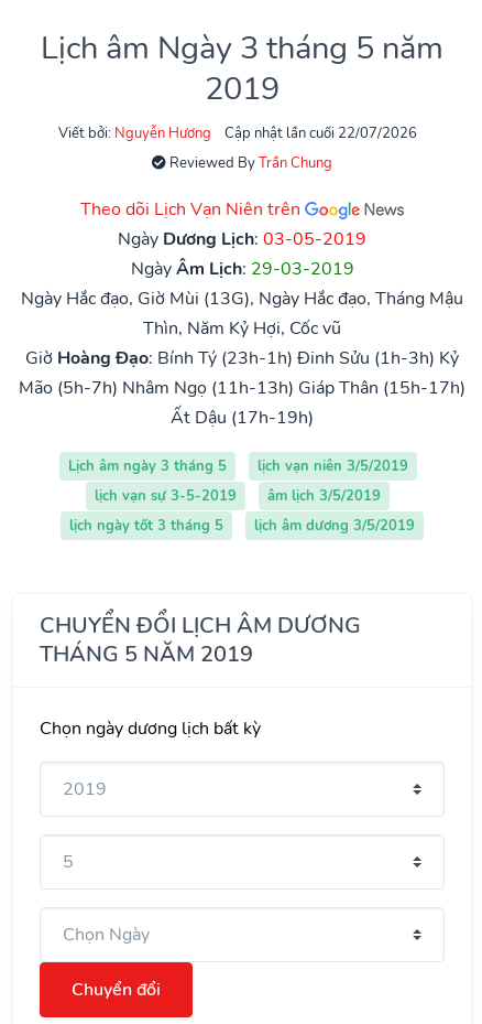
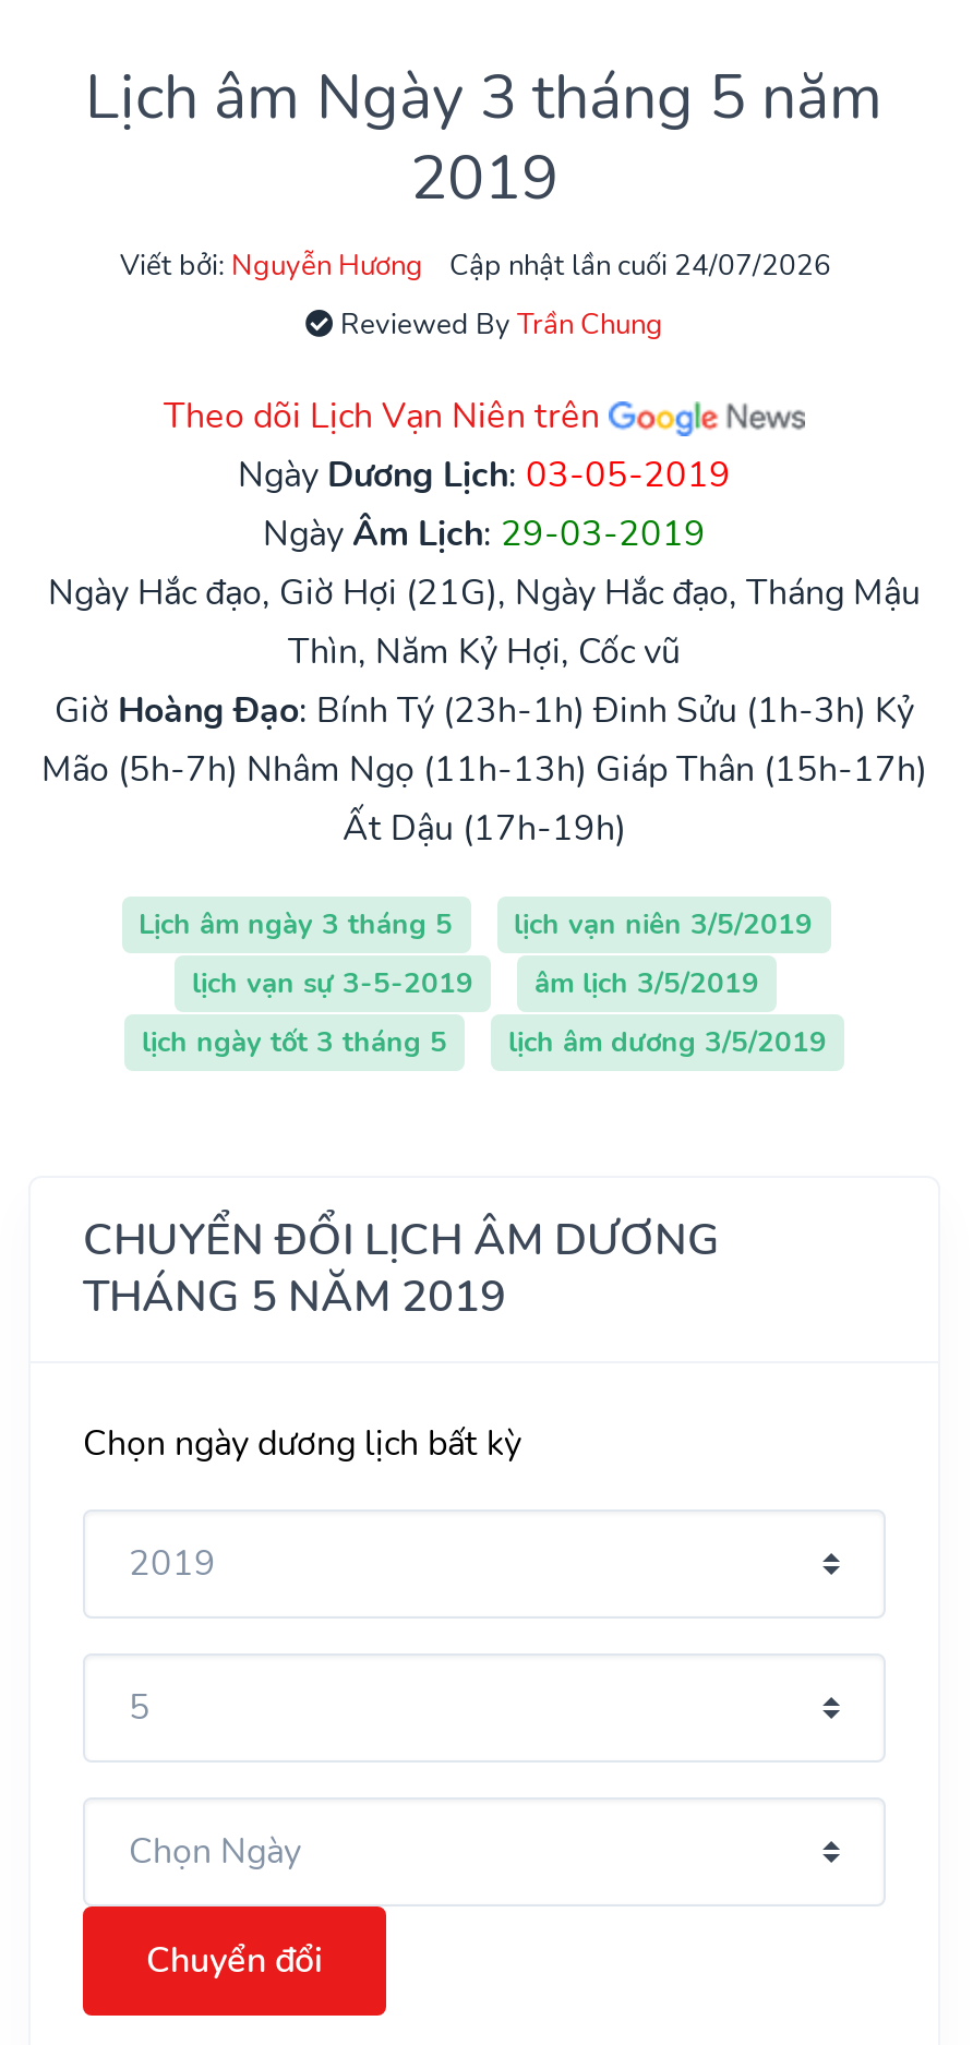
- Cập nhật lần cuối 22/07/2026
+ Cập nhật lần cuối 24/07/2026

- Ngày Hắc đạo, Giờ Mùi (13G), Ngày Hắc đạo, Tháng Mậu
+ Ngày Hắc đạo, Giờ Hợi (21G), Ngày Hắc đạo, Tháng Mậu
